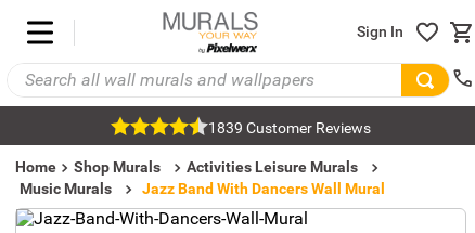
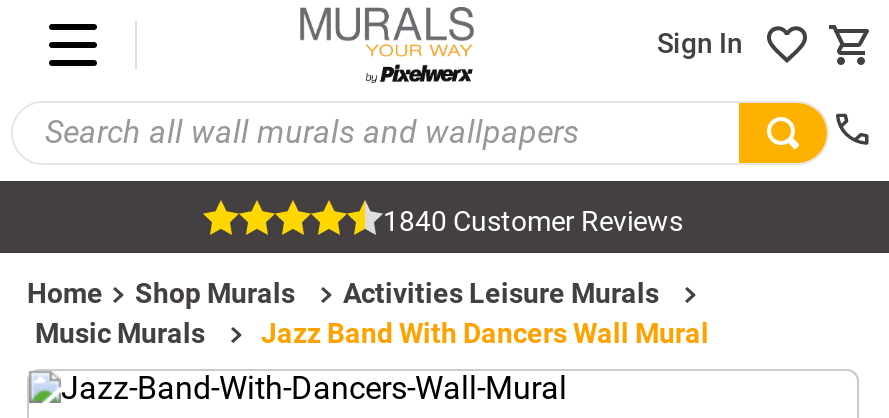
- 1839 Customer Reviews
+ 1840 Customer Reviews
